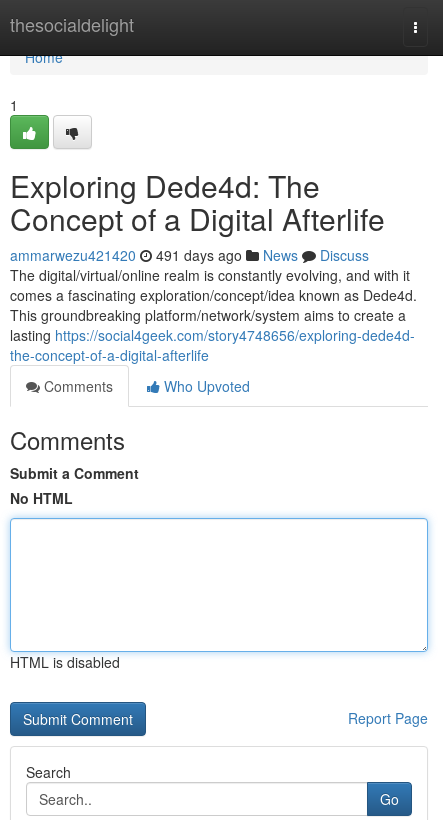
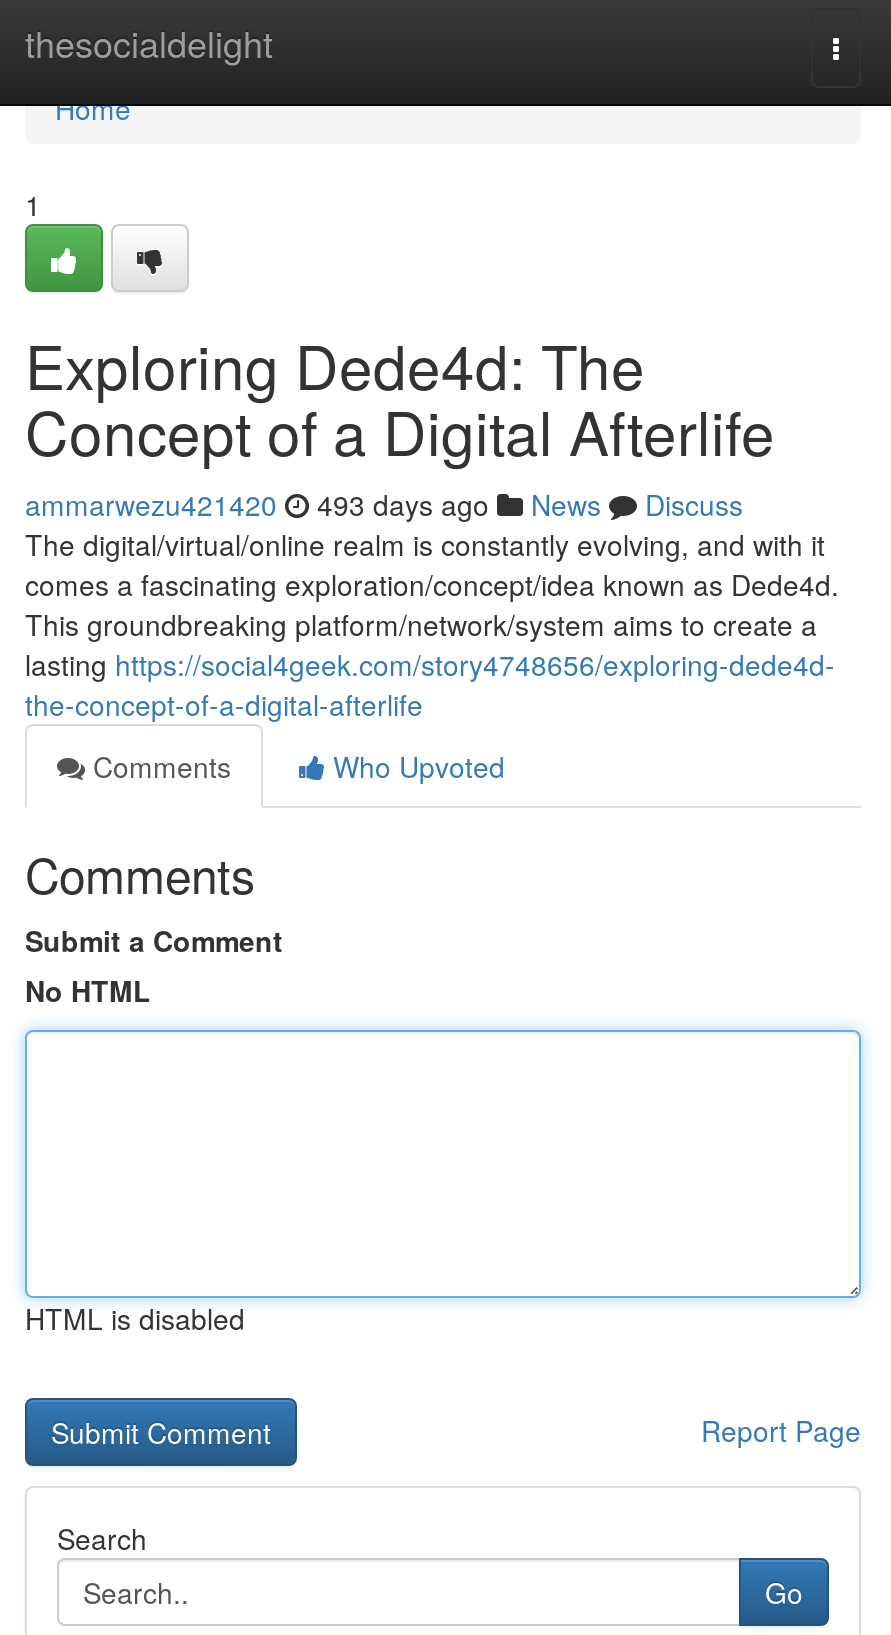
- ammarwezu421420 491 days ago News Discuss
+ ammarwezu421420 493 days ago News Discuss
